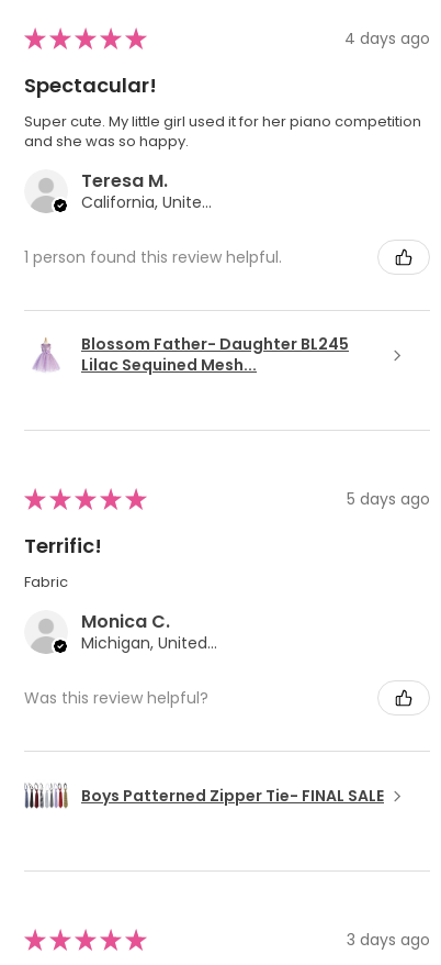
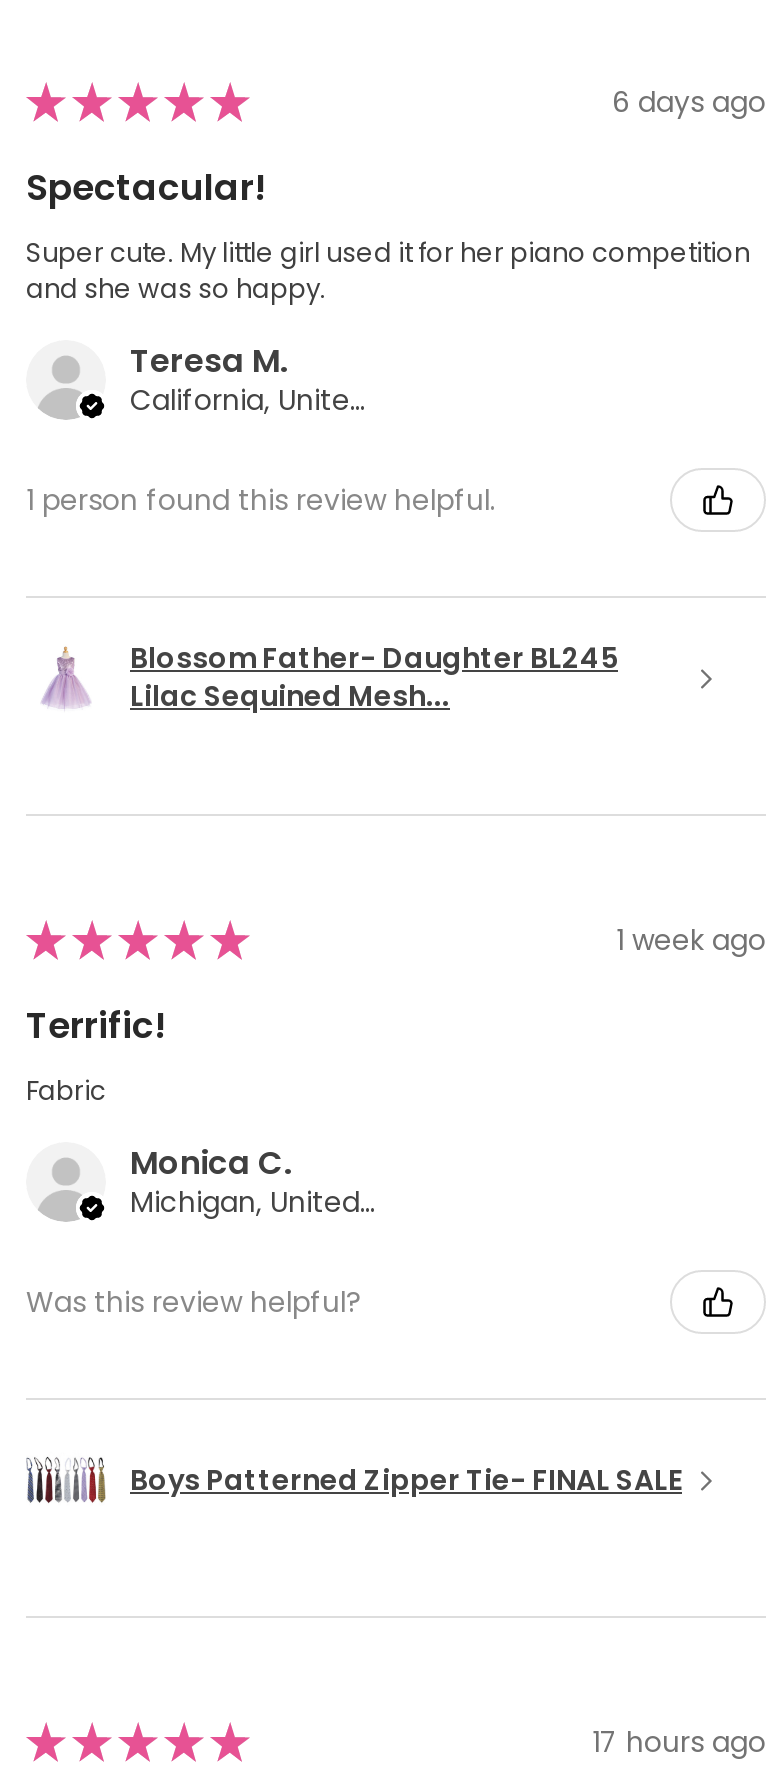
- 4 days ago
+ 6 days ago

- 5 days ago
+ 1 week ago

- 3 days ago
+ 17 hours ago
